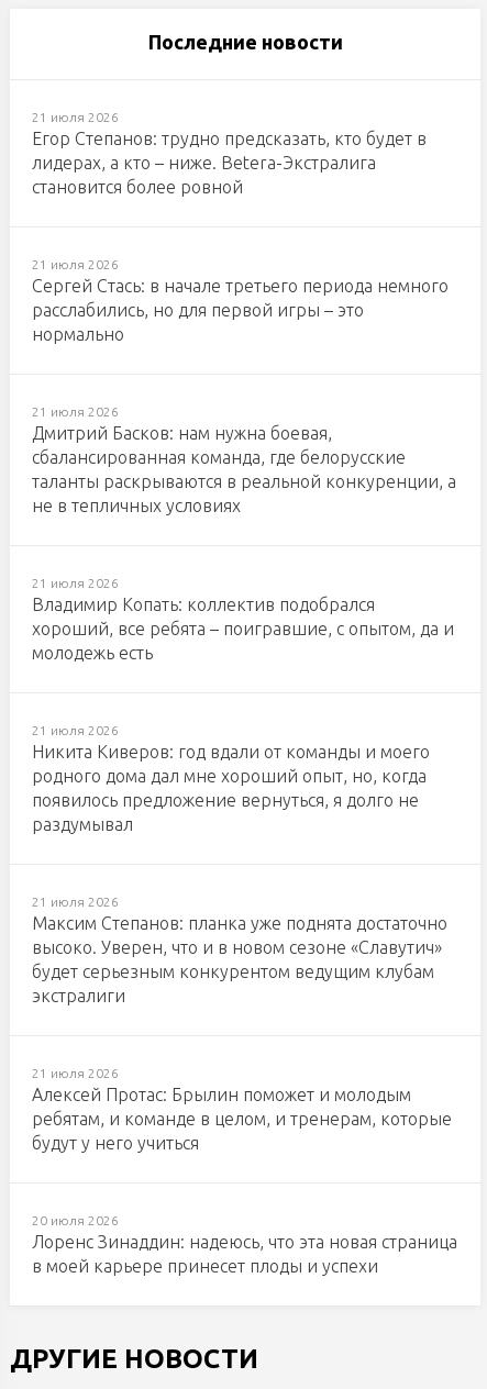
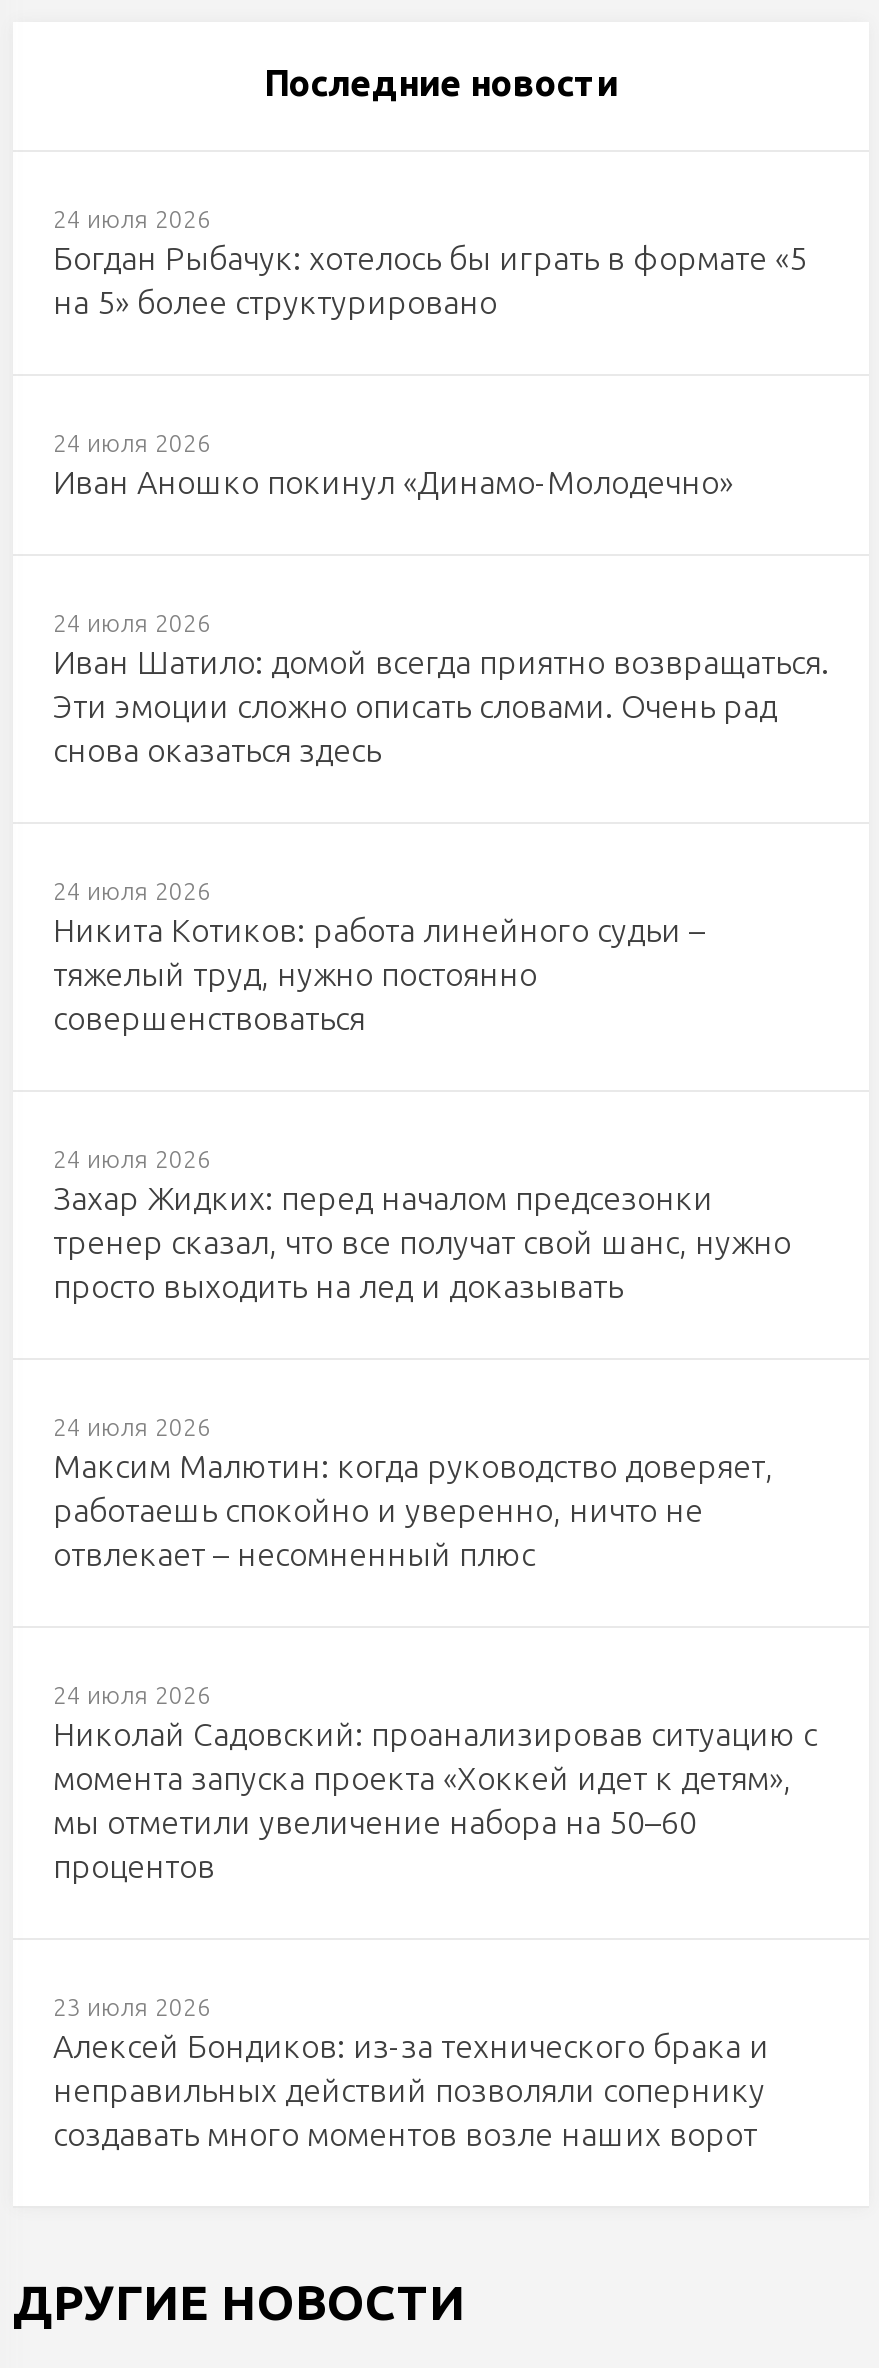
- 21 июля 2026
- Егор Степанов: трудно предсказать, кто будет в
- лидерах, а кто – ниже. Betera-Экстралига
- становится более ровной
+ 24 июля 2026
+ Богдан Рыбачук: хотелось бы играть в формате «5
+ на 5» более структурировано

- 21 июля 2026
- Сергей Стась: в начале третьего периода немного
- расслабились, но для первой игры – это
- нормально
+ 24 июля 2026
+ Иван Аношко покинул «Динамо-Молодечно»

- 21 июля 2026
- Дмитрий Басков: нам нужна боевая,
- сбалансированная команда, где белорусские
- таланты раскрываются в реальной конкуренции, а
- не в тепличных условиях
+ 24 июля 2026
+ Иван Шатило: домой всегда приятно возвращаться.
+ Эти эмоции сложно описать словами. Очень рад
+ снова оказаться здесь

- 21 июля 2026
- Владимир Копать: коллектив подобрался
- хороший, все ребята – поигравшие, с опытом, да и
- молодежь есть
+ 24 июля 2026
+ Никита Котиков: работа линейного судьи –
+ тяжелый труд, нужно постоянно
+ совершенствоваться

- 21 июля 2026
- Никита Киверов: год вдали от команды и моего
- родного дома дал мне хороший опыт, но, когда
- появилось предложение вернуться, я долго не
- раздумывал
+ 24 июля 2026
+ Захар Жидких: перед началом предсезонки
+ тренер сказал, что все получат свой шанс, нужно
+ просто выходить на лед и доказывать

- 21 июля 2026
- Максим Степанов: планка уже поднята достаточно
- высоко. Уверен, что и в новом сезоне «Славутич»
- будет серьезным конкурентом ведущим клубам
- экстралиги
+ 24 июля 2026
+ Максим Малютин: когда руководство доверяет,
+ работаешь спокойно и уверенно, ничто не
+ отвлекает – несомненный плюс

- 21 июля 2026
- Алексей Протас: Брылин поможет и молодым
- ребятам, и команде в целом, и тренерам, которые
- будут у него учиться
+ 24 июля 2026
+ Николай Садовский: проанализировав ситуацию с
+ момента запуска проекта «Хоккей идет к детям»,
+ мы отметили увеличение набора на 50–60
+ процентов

- 20 июля 2026
- Лоренс Зинаддин: надеюсь, что эта новая страница
- в моей карьере принесет плоды и успехи
+ 23 июля 2026
+ Алексей Бондиков: из-за технического брака и
+ неправильных действий позволяли сопернику
+ создавать много моментов возле наших ворот
